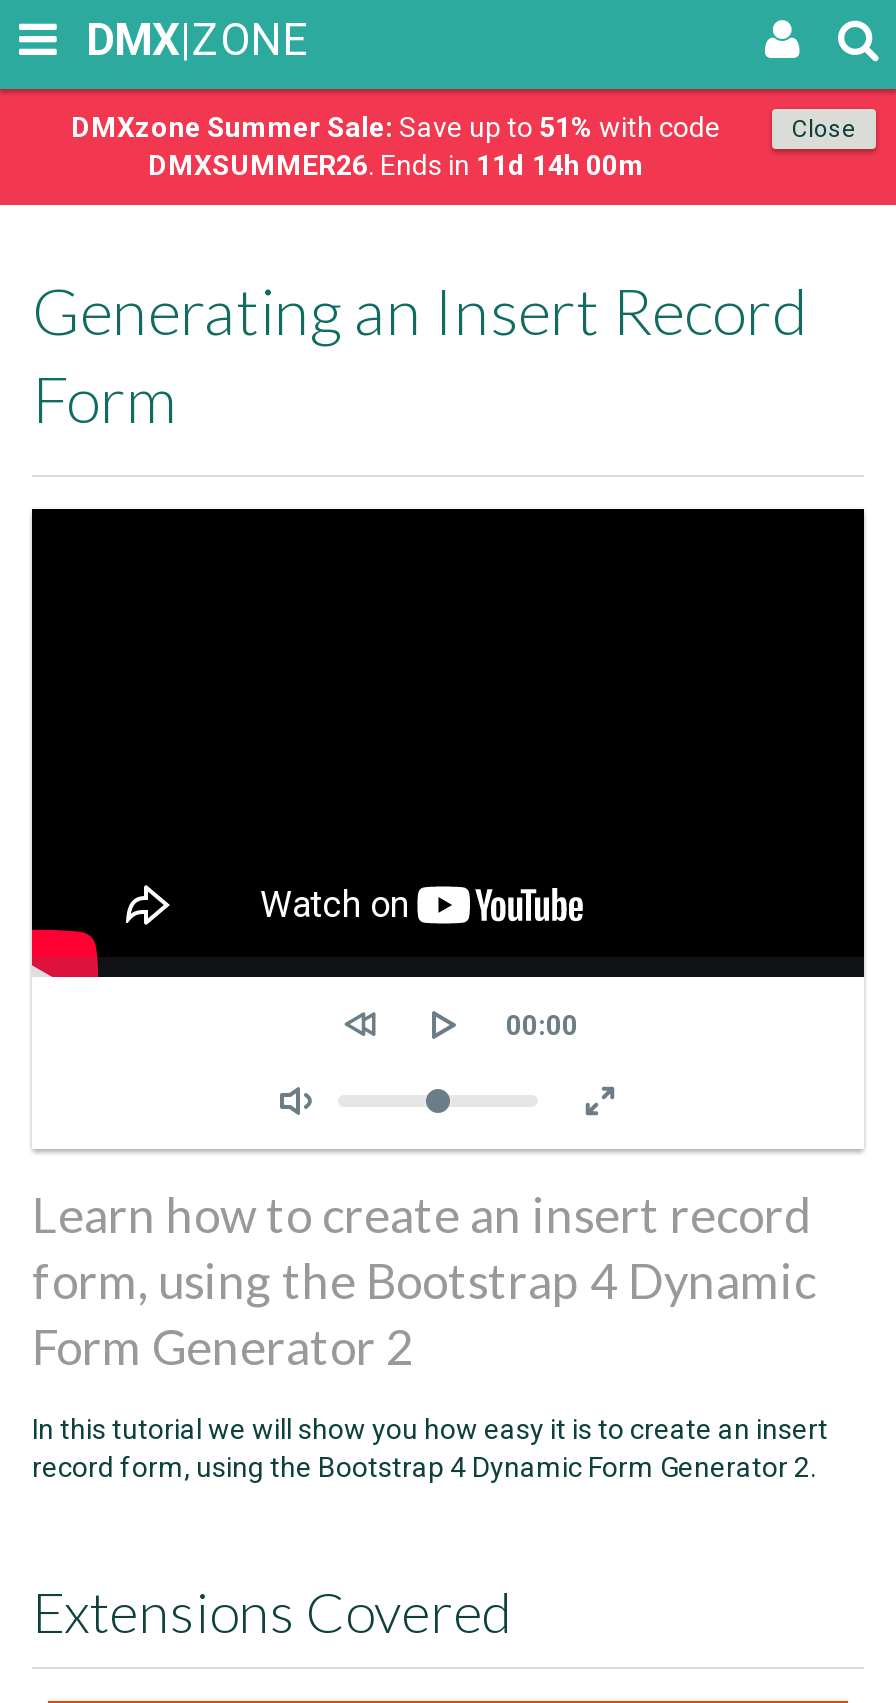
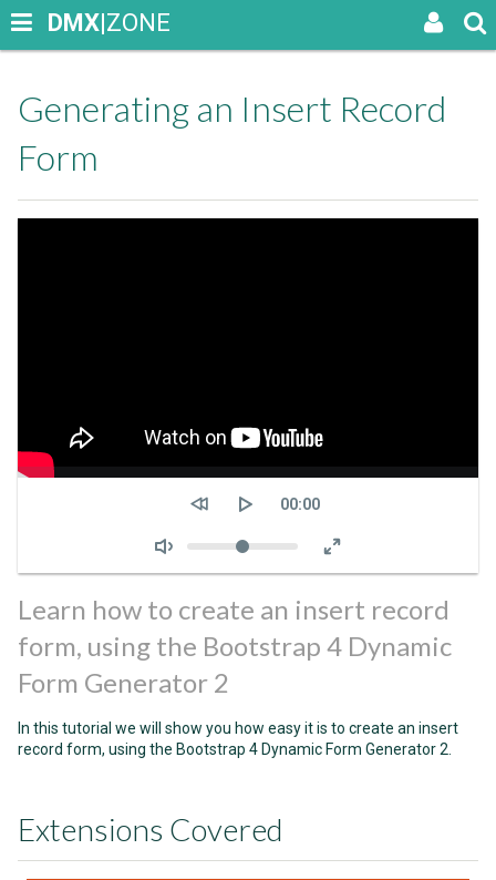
- [image]
- Close
- DMXzone Summer Sale: Save up to 51% with code
- DMXSUMMER26. Ends in 11d 14h 00m
